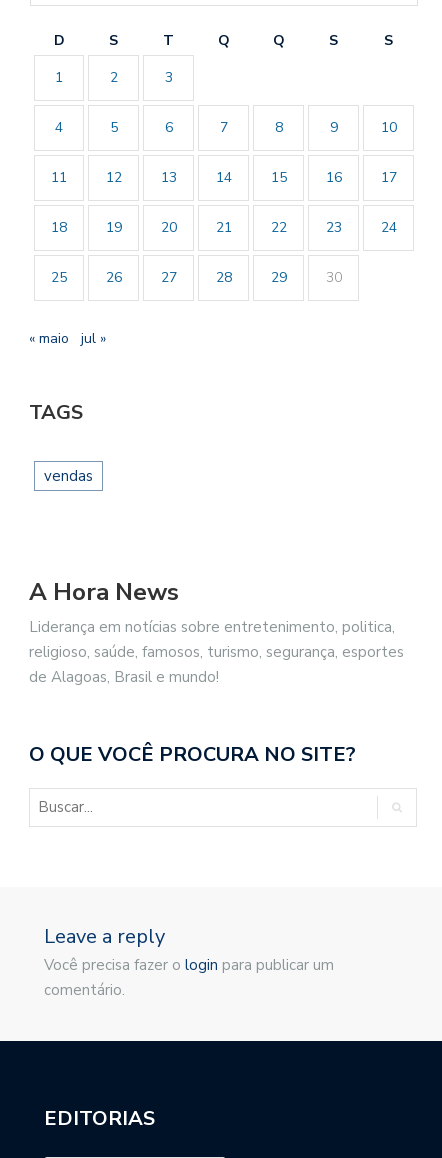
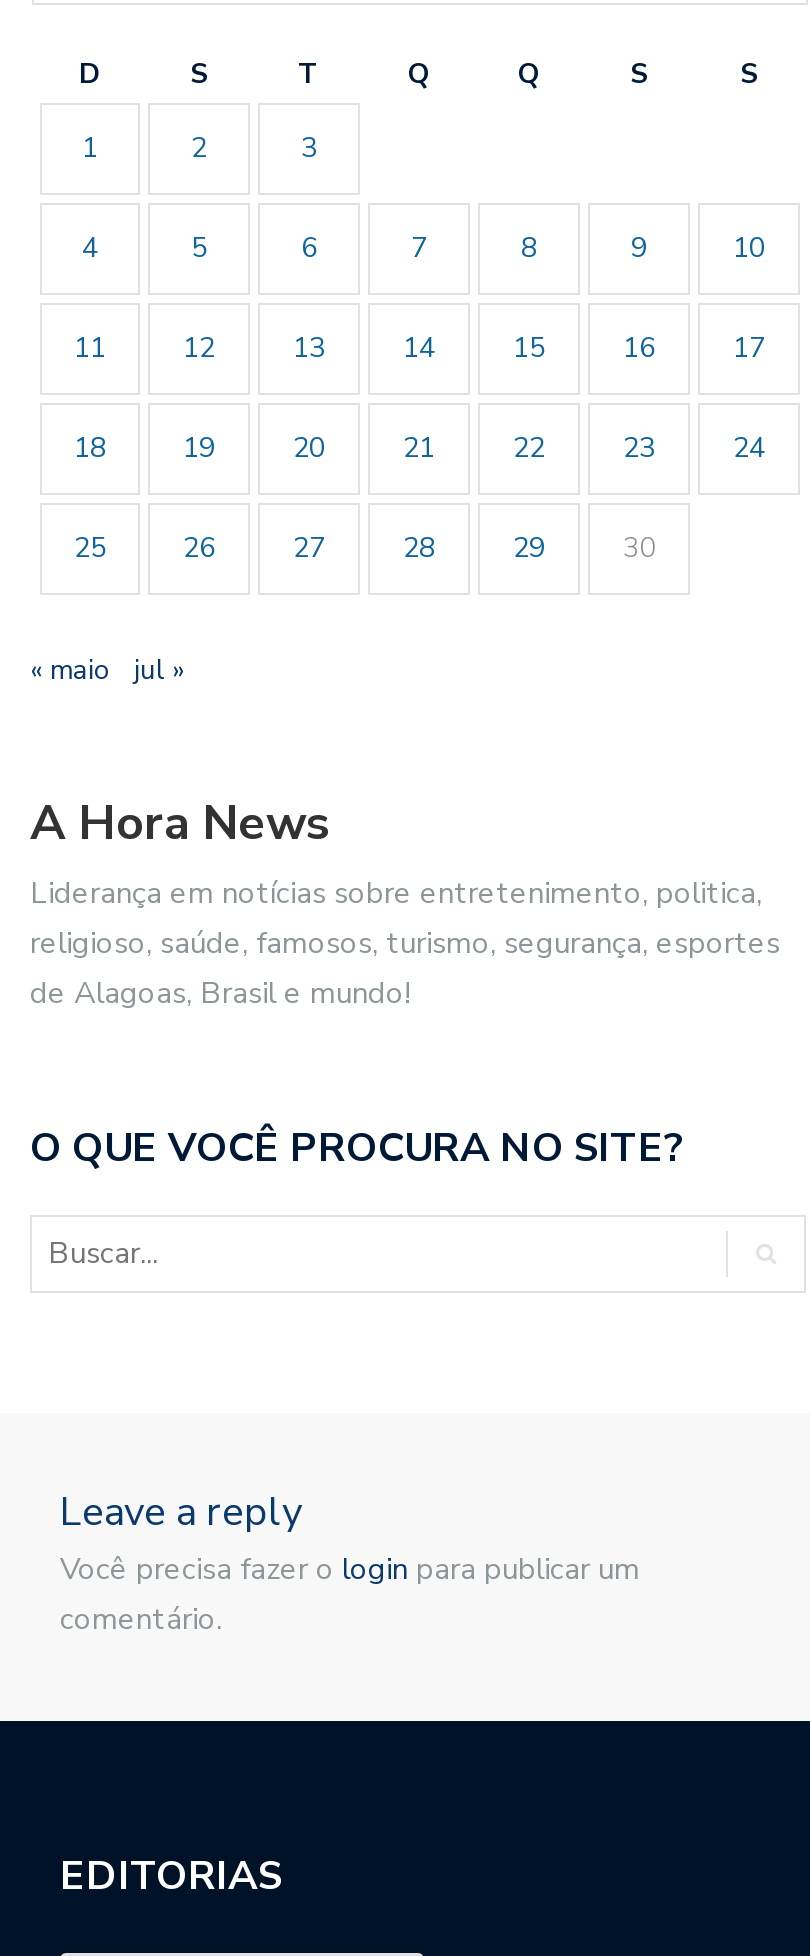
- TAGS
- vendas
